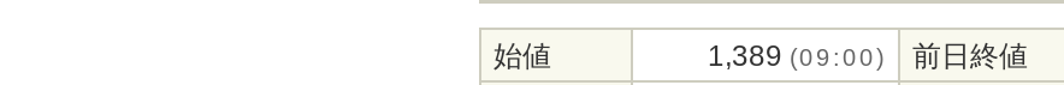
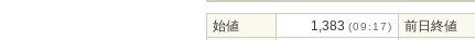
- 1,389 (09:00) 前日終値
+ 1,383 (09:17) 前日終値
